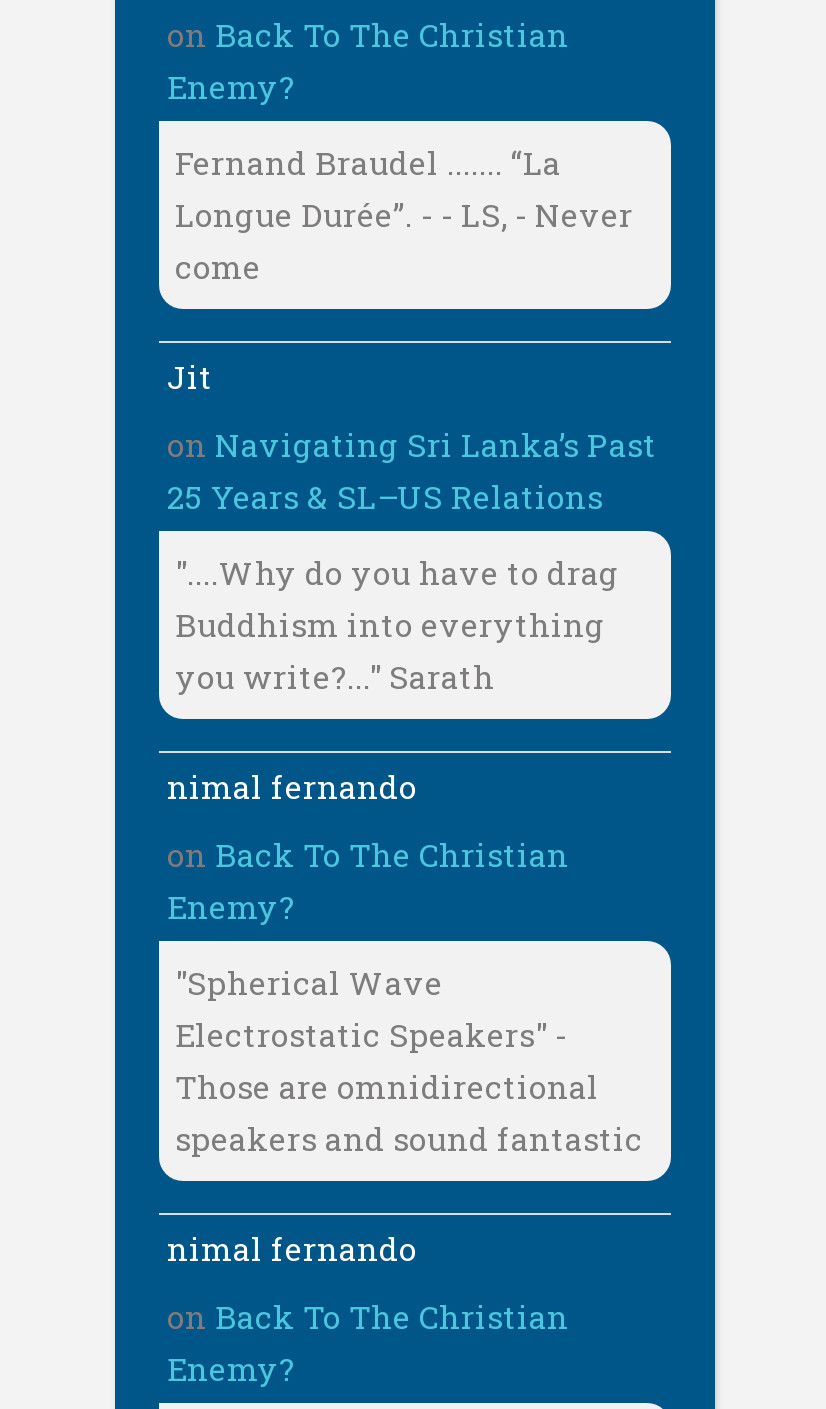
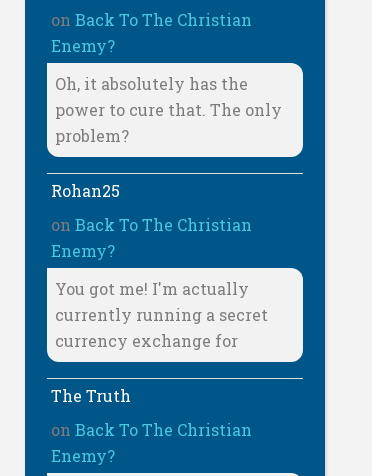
- Fernand Braudel ....... “La
- Longue Durée”. - - LS, - Never
- come
- Jit
- on Navigating Sri Lanka’s Past
- 25 Years & SL–US Relations
- "....Why do you have to drag
- Buddhism into everything
- you write?..." Sarath
- nimal fernando
+ Oh, it absolutely has the
+ power to cure that. The only
+ problem?
+ Rohan25

- "Spherical Wave
- Electrostatic Speakers" -
- Those are omnidirectional
- speakers and sound fantastic
+ You got me! I'm actually
+ currently running a secret
+ currency exchange for

- nimal fernando
+ The Truth
